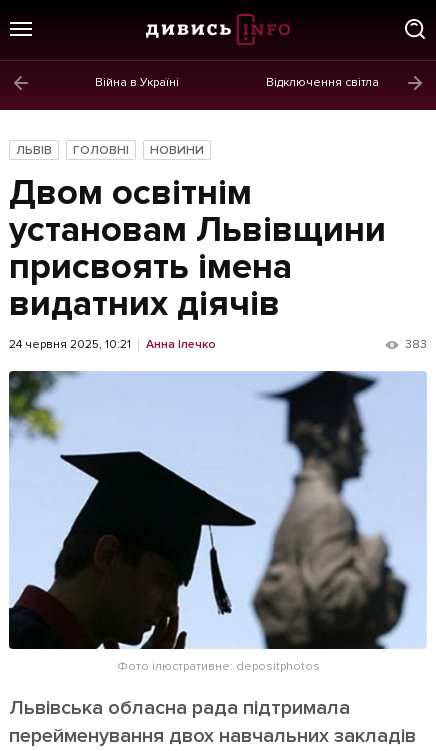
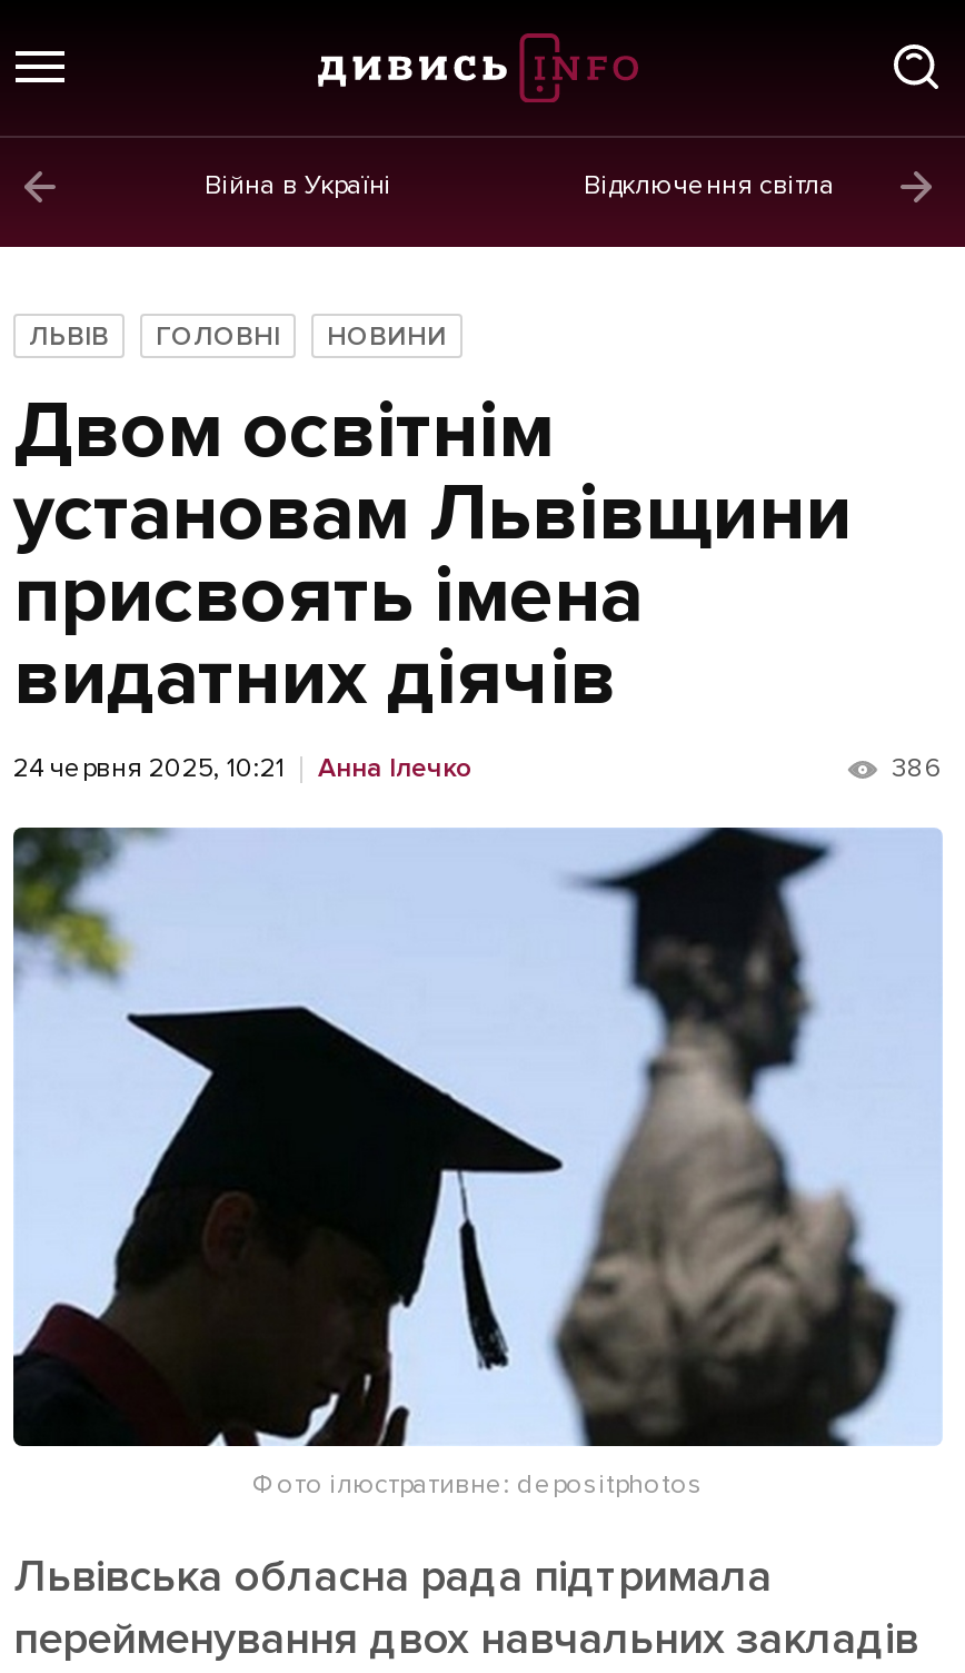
- 383
+ 386
